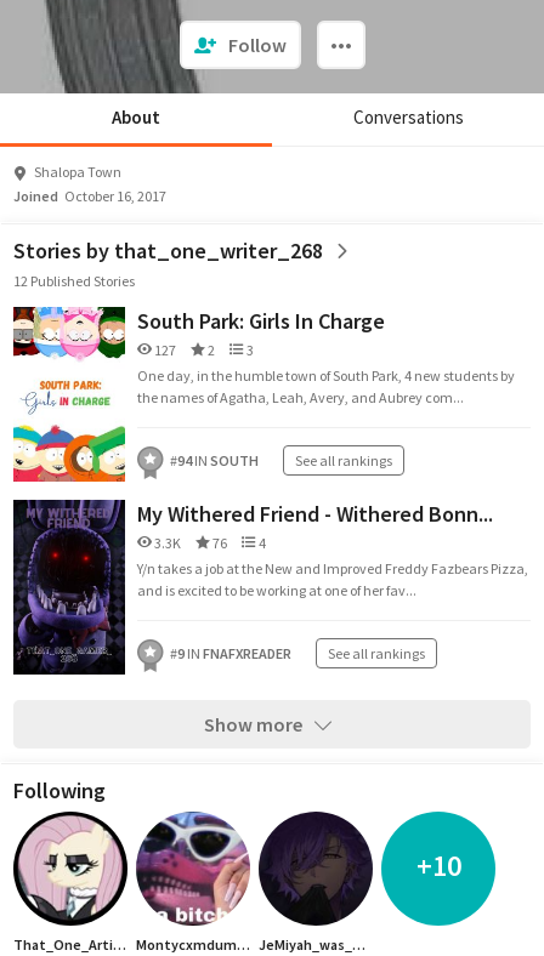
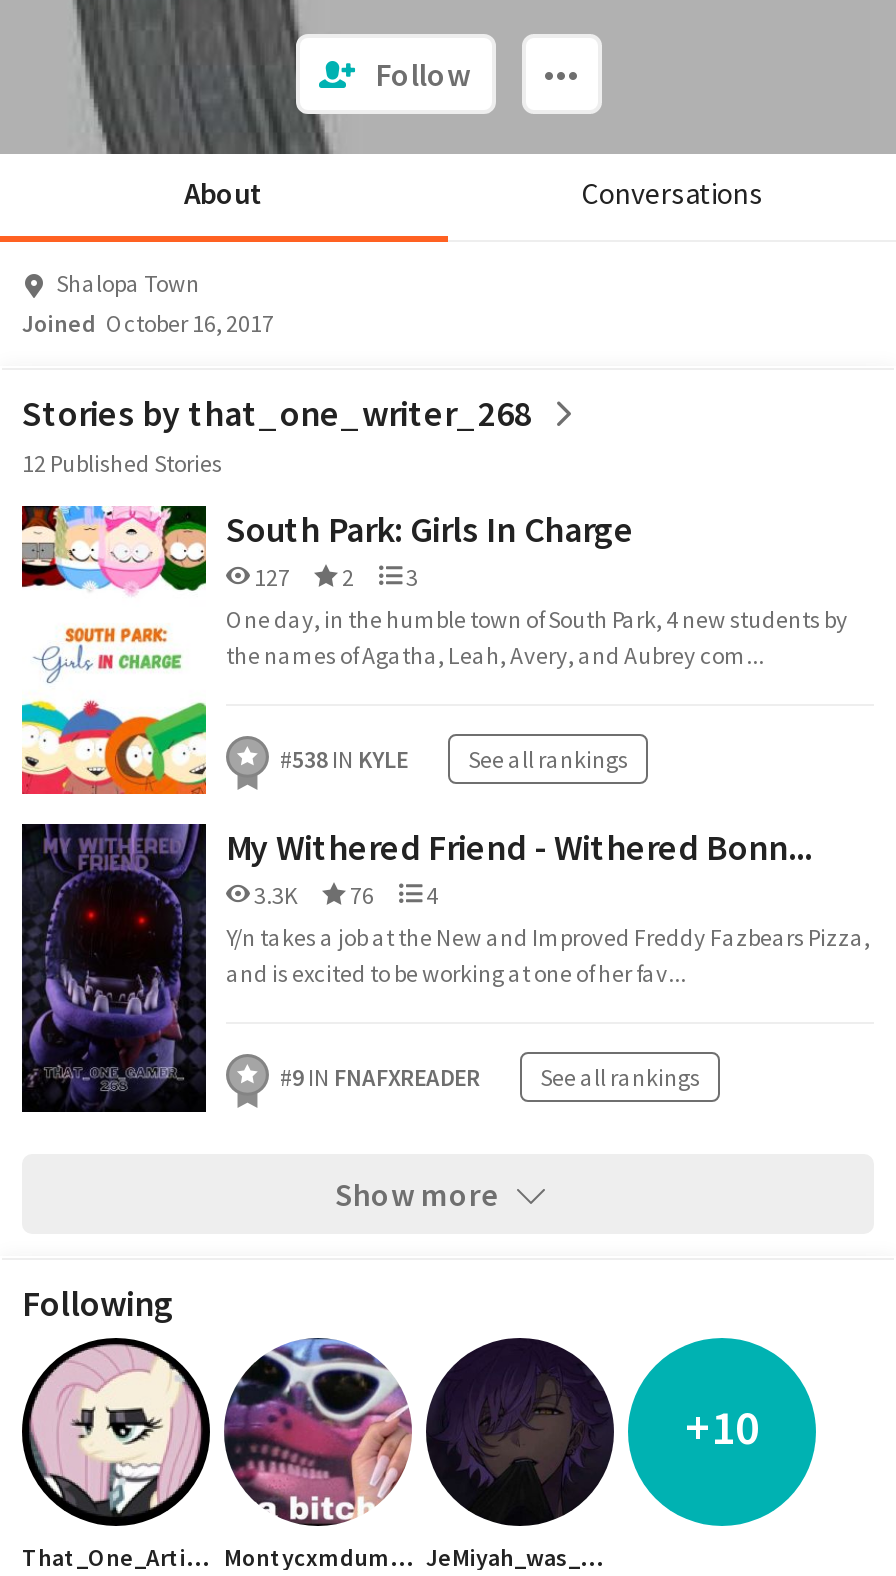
- #94 IN SOUTH See all rankings
+ #538 IN KYLE See all rankings
